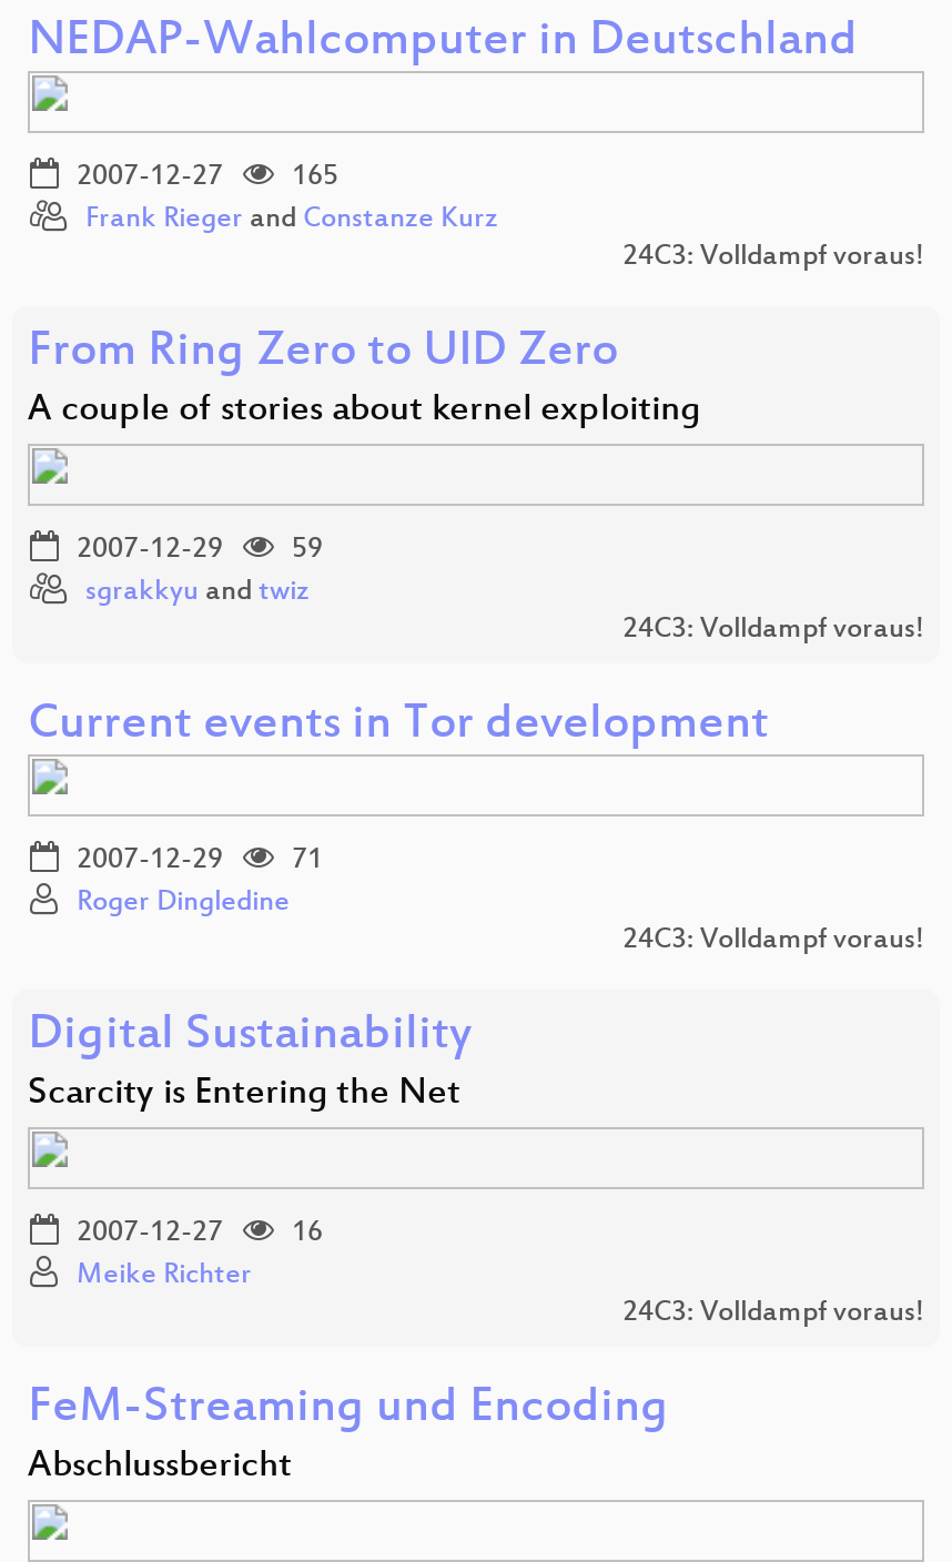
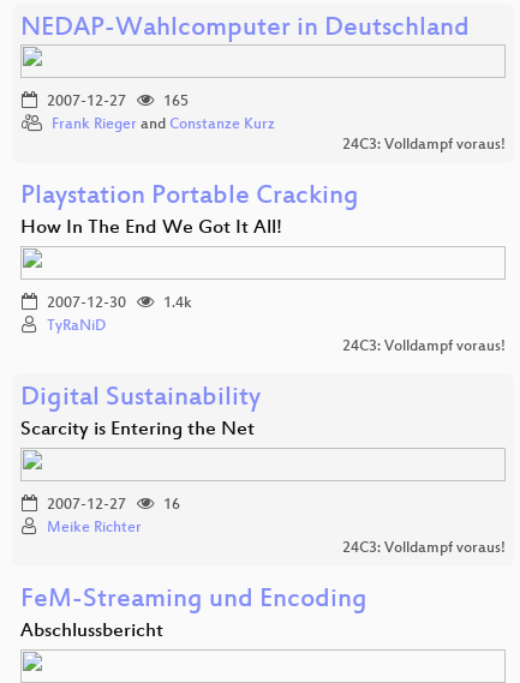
- From Ring Zero to UID Zero
- A couple of stories about kernel exploiting
- 2007-12-29
- 59
- sgrakkyu and twiz
- 24C3: Volldampf voraus!
- Current events in Tor development
- 2007-12-29
- 71
- Roger Dingledine
+ Playstation Portable Cracking
+ How In The End We Got It All!
+ 2007-12-30
+ 1.4k
+ TyRaNiD
